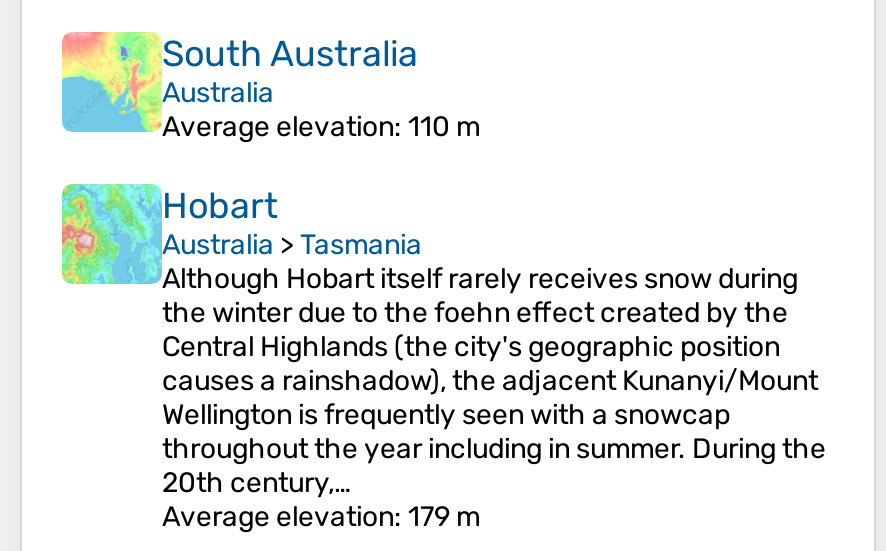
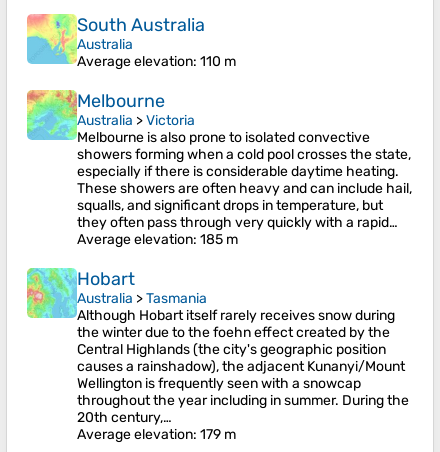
+ [image]
+ Melbourne
+ Australia > Victoria
+ Melbourne is also prone to isolated convective
+ showers forming when a cold pool crosses the state,
+ especially if there is considerable daytime heating.
+ These showers are often heavy and can include hail,
+ squalls, and significant drops in temperature, but
+ they often pass through very quickly with a rapid…
+ Average elevation: 185 m
